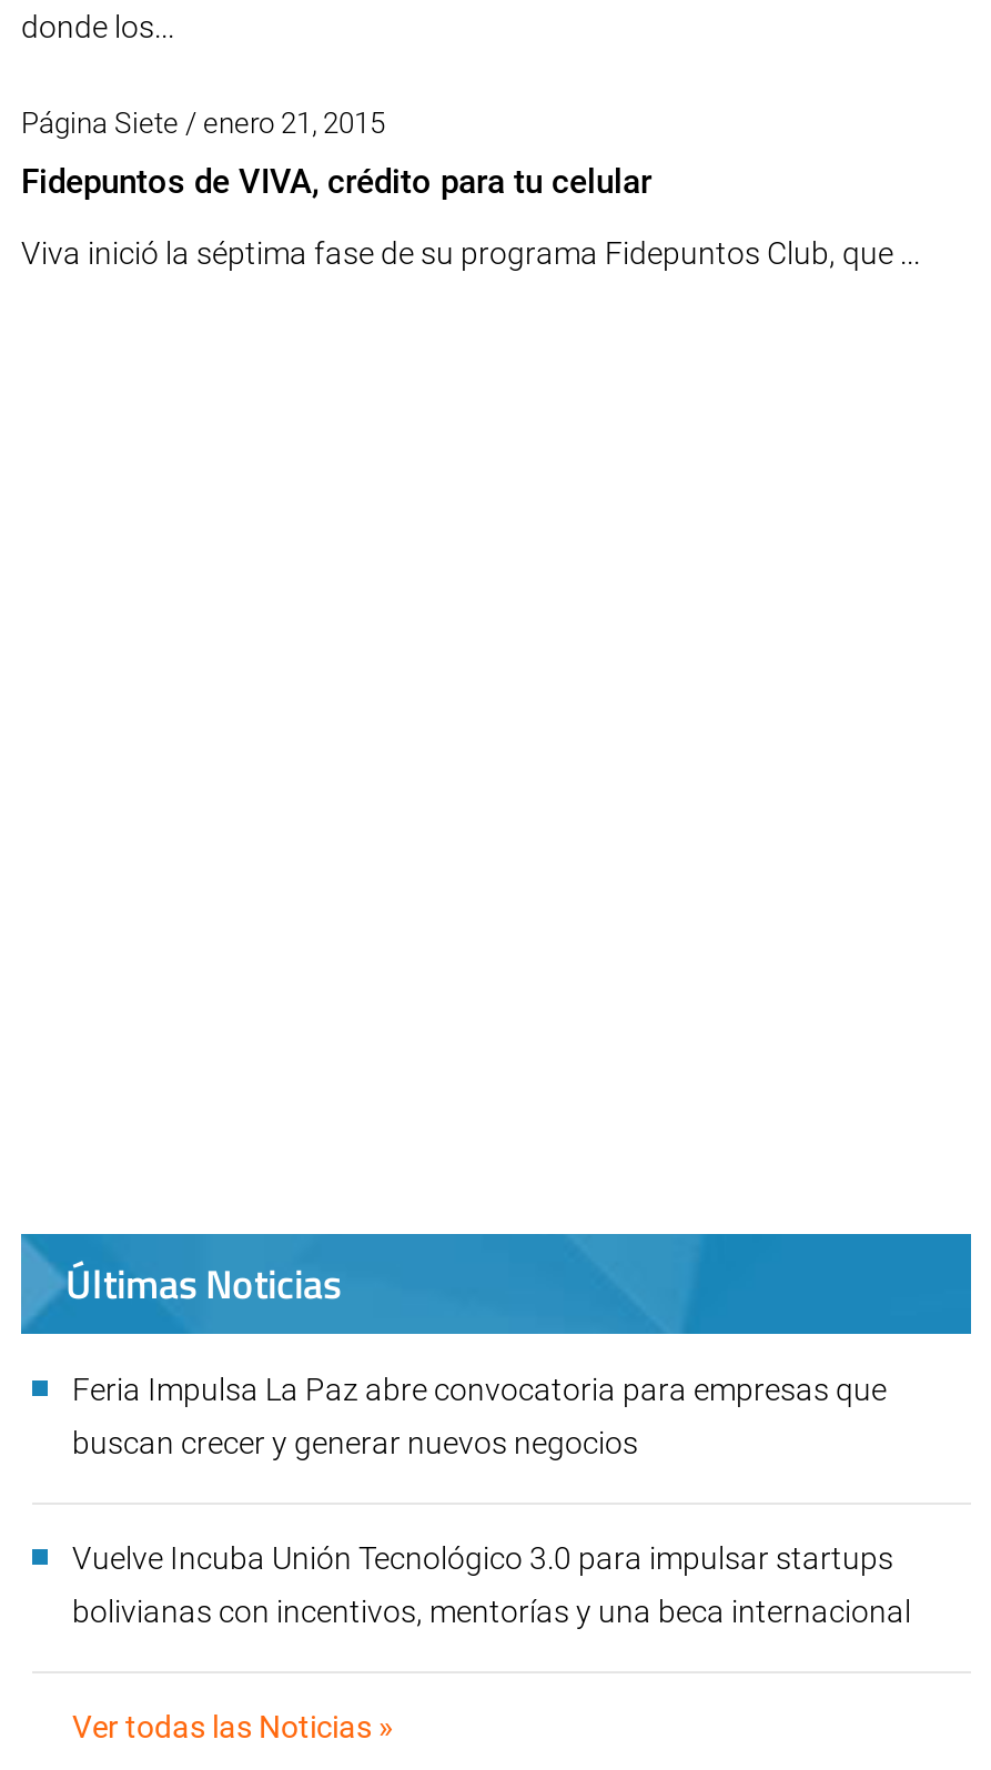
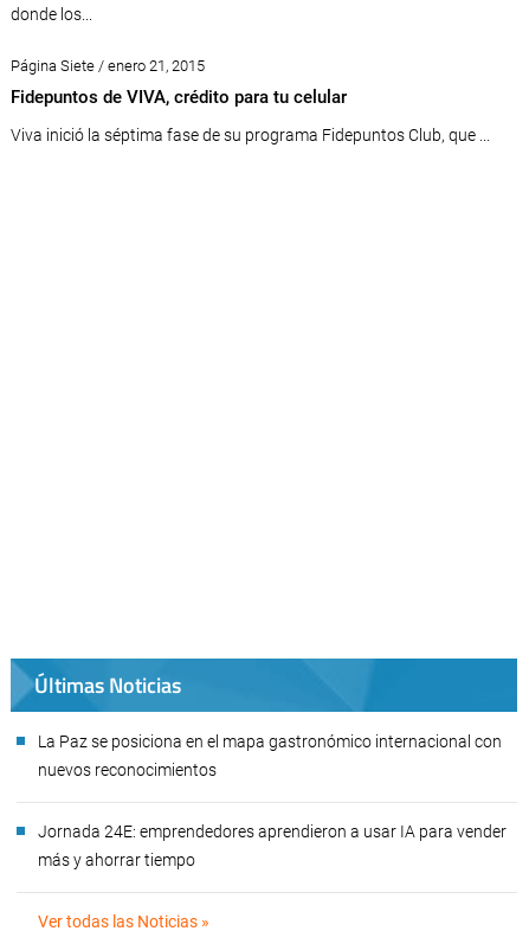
- Feria Impulsa La Paz abre convocatoria para empresas que
+ La Paz se posiciona en el mapa gastronómico internacional con

- buscan crecer y generar nuevos negocios
+ nuevos reconocimientos

- Vuelve Incuba Unión Tecnológico 3.0 para impulsar startups
+ Jornada 24E: emprendedores aprendieron a usar IA para vender

- bolivianas con incentivos, mentorías y una beca internacional
+ más y ahorrar tiempo
